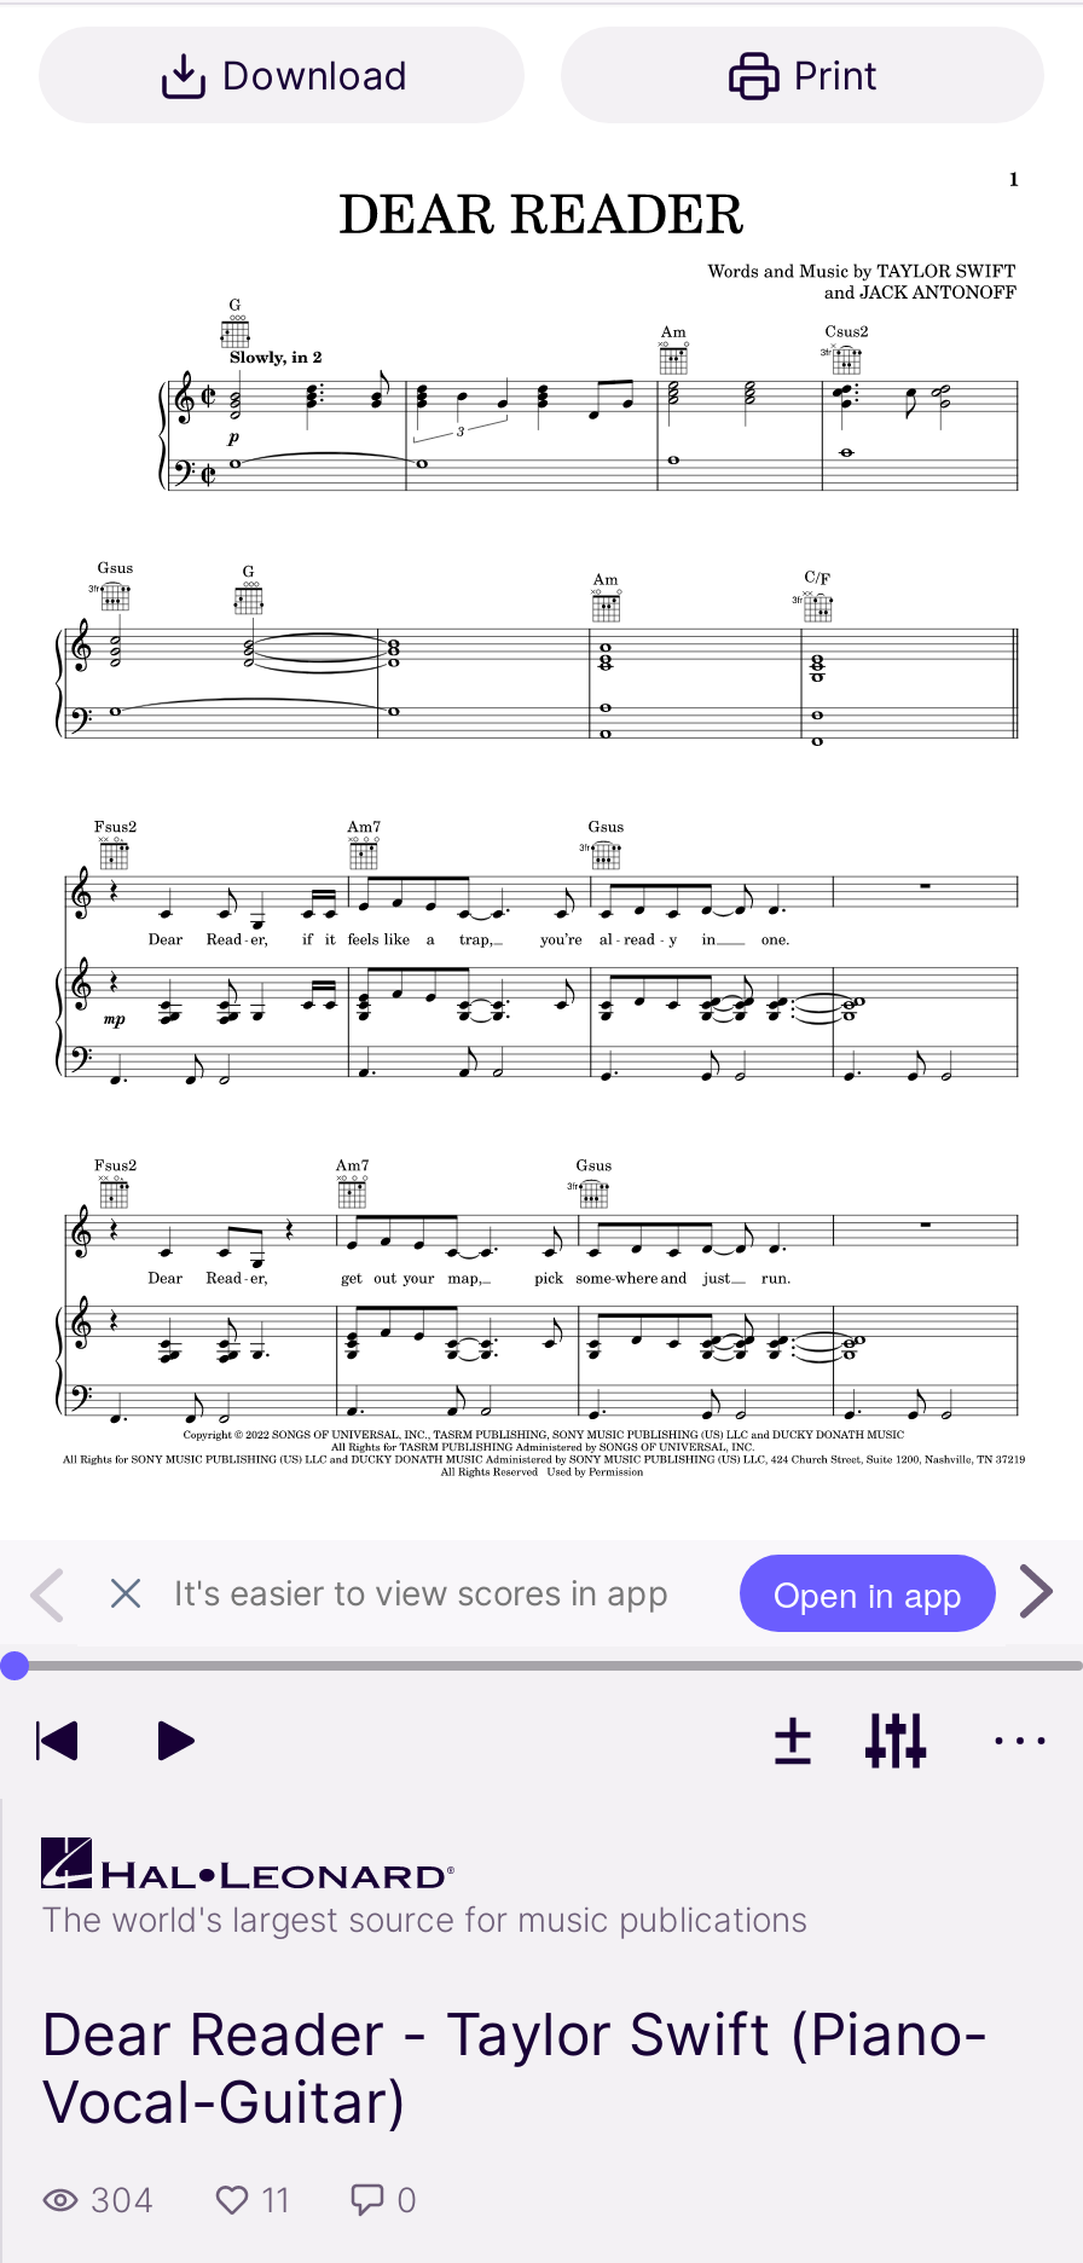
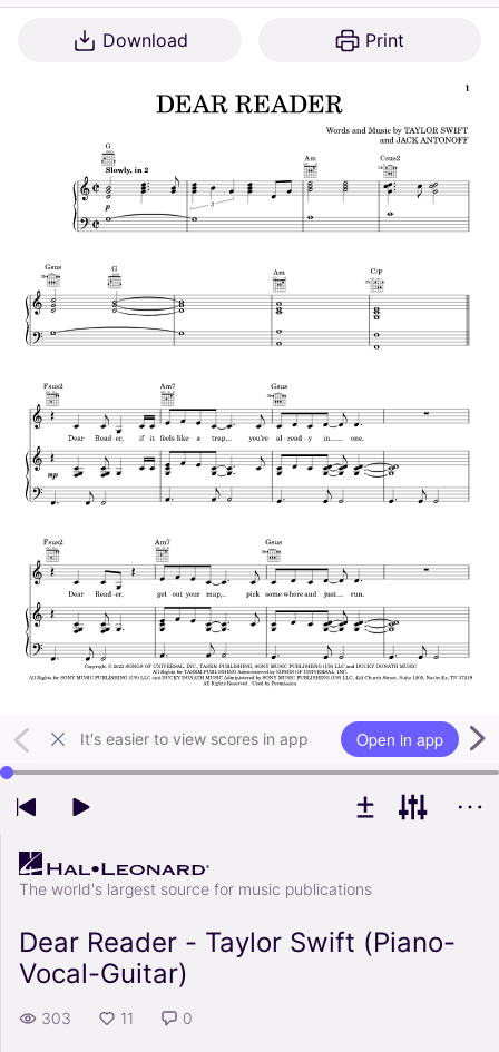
- 304
+ 303
